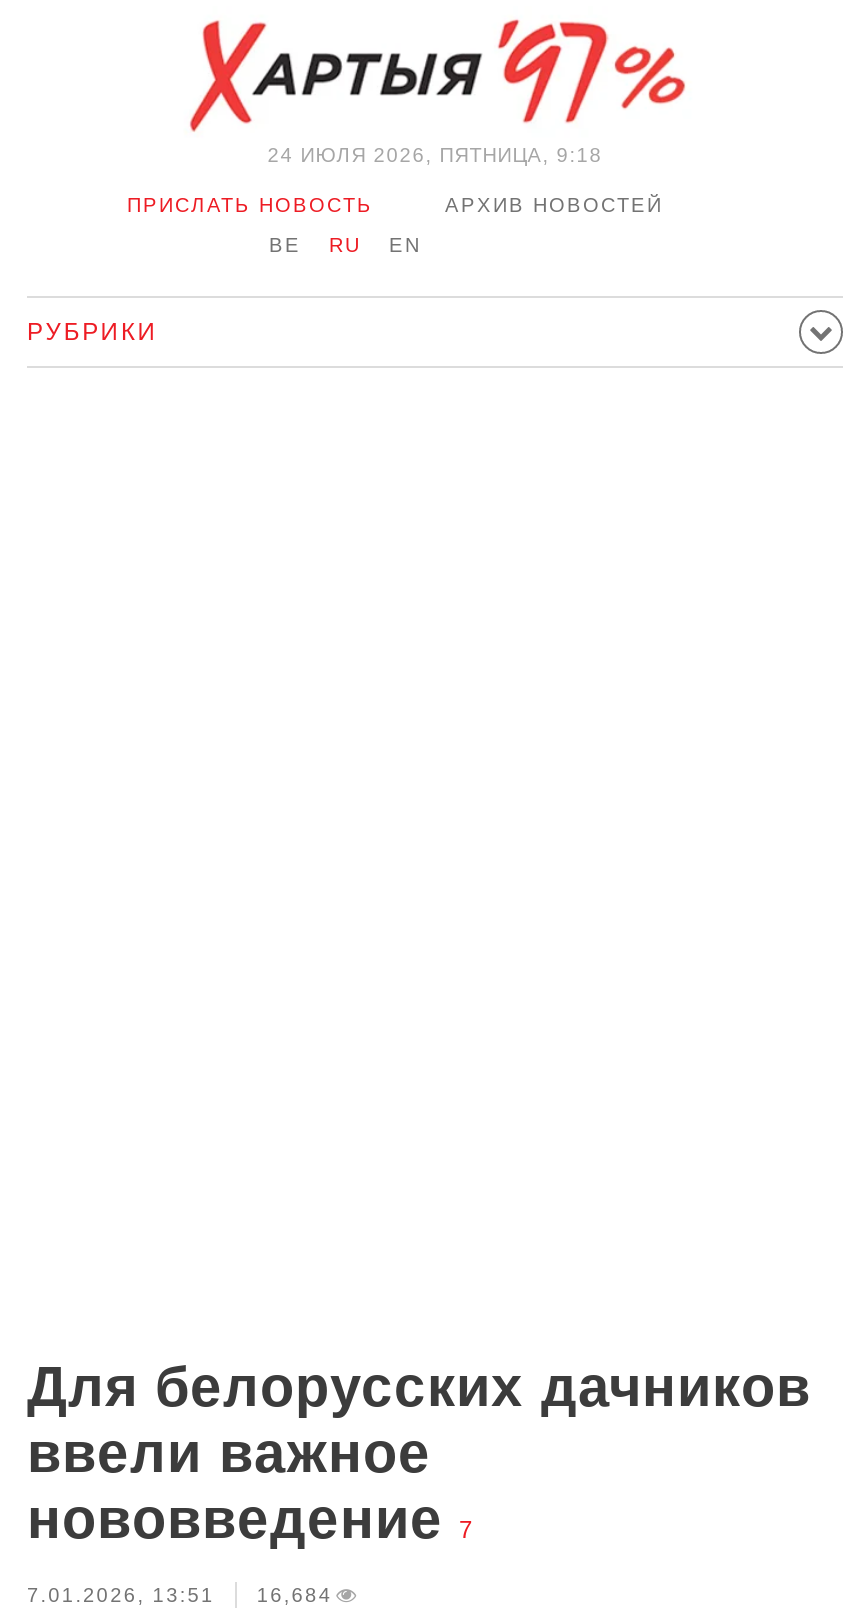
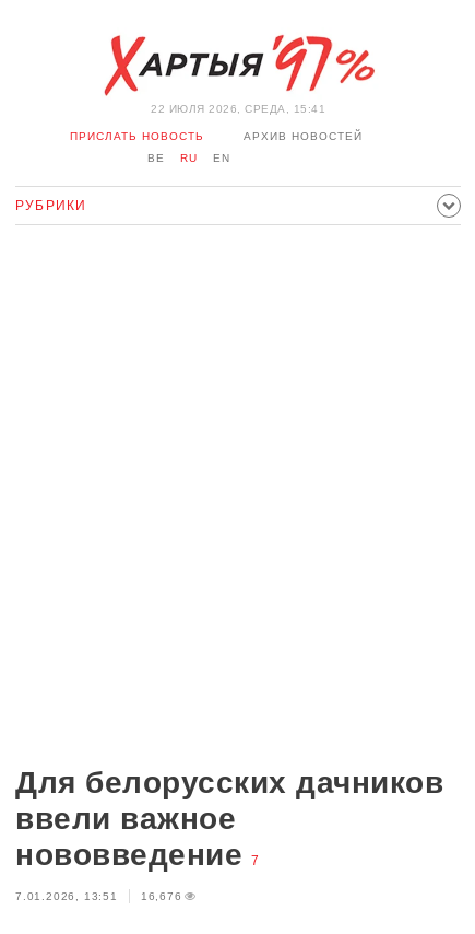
- 24 ИЮЛЯ 2026, ПЯТНИЦА, 9:18
+ 22 ИЮЛЯ 2026, СРЕДА, 15:41

- 7.01.2026, 13:51 16,684
+ 7.01.2026, 13:51 16,676
